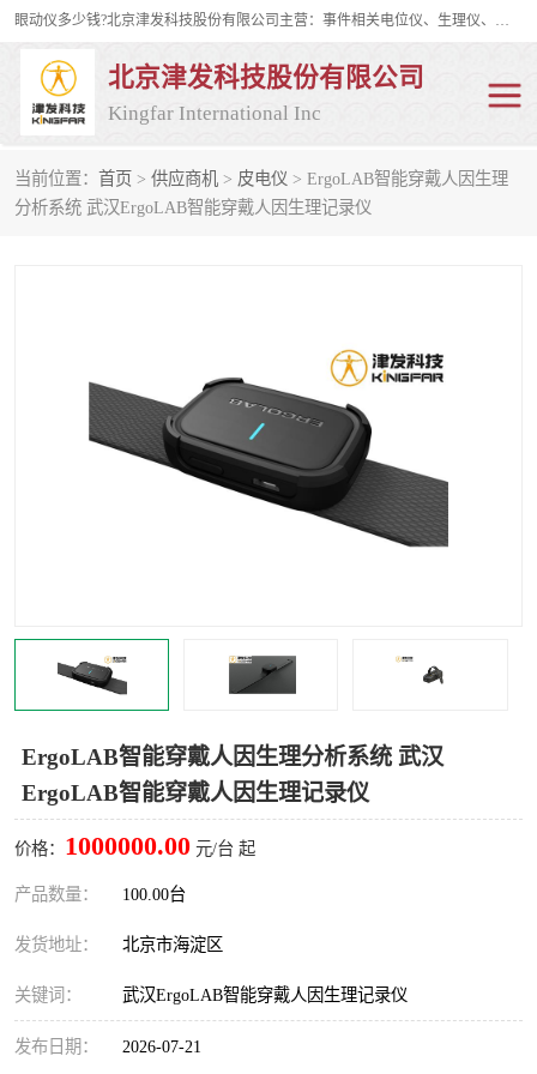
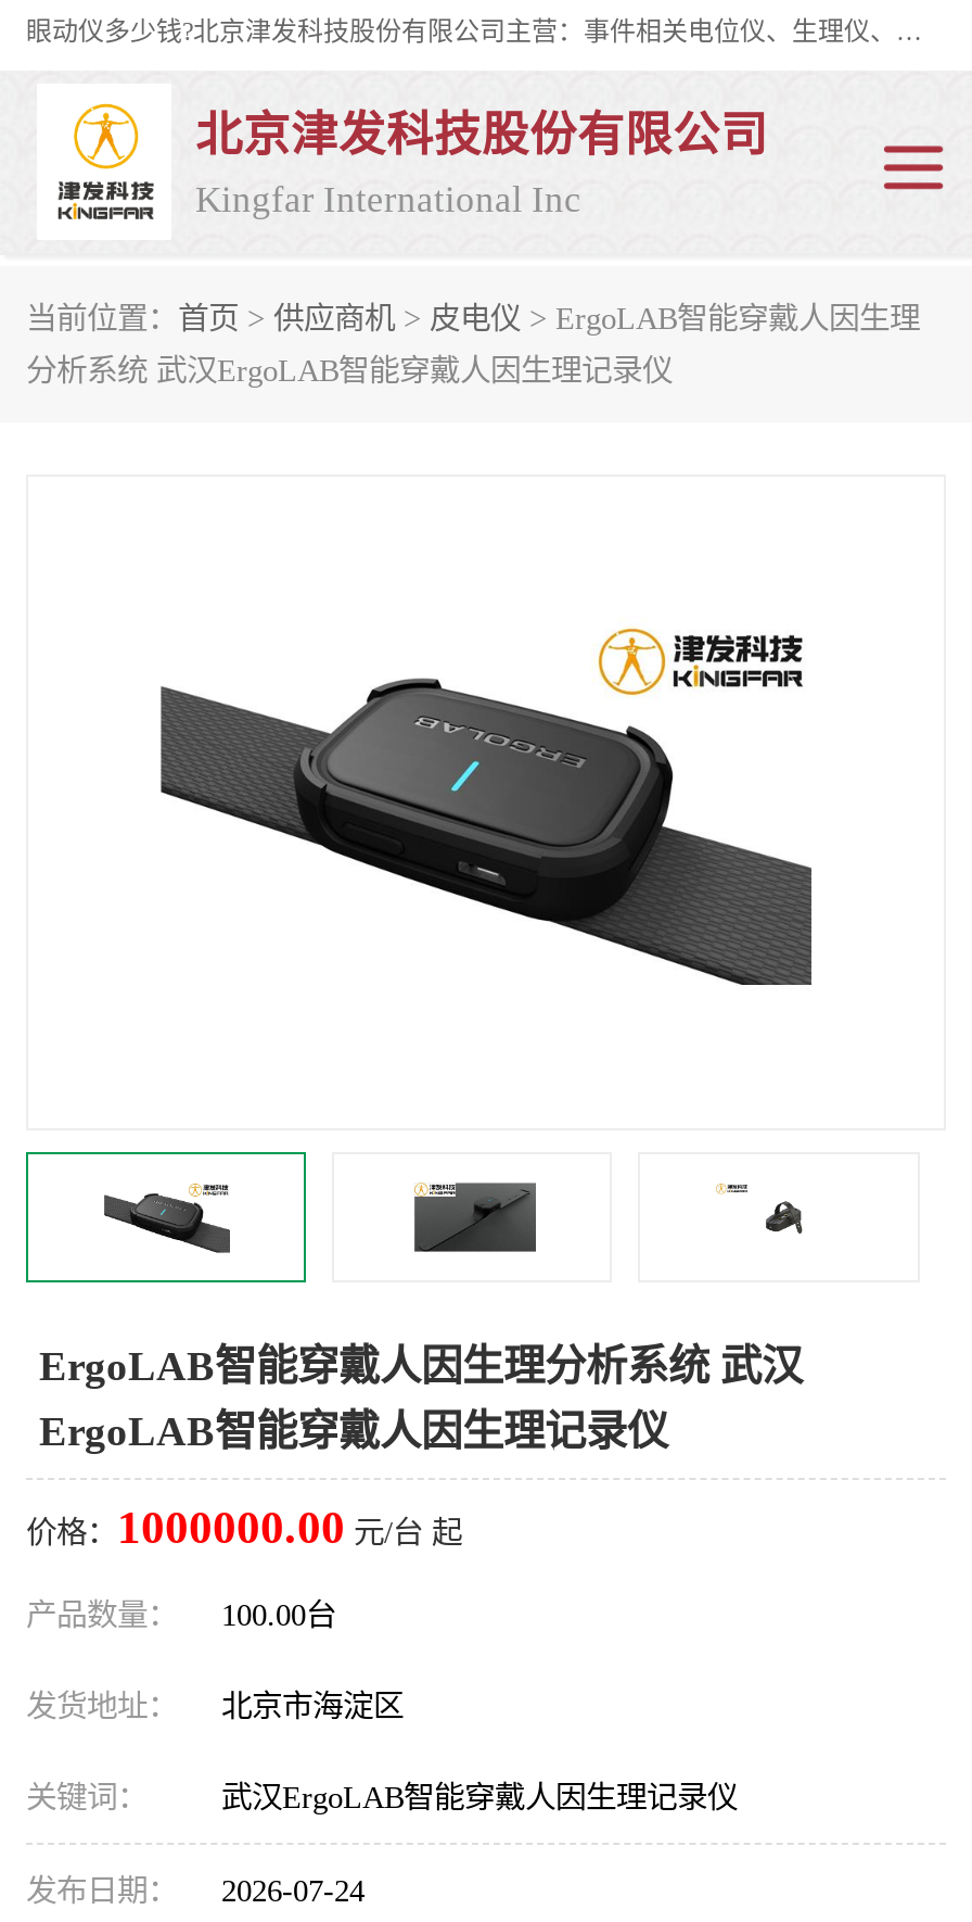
- 发布日期： 2026-07-21
+ 发布日期： 2026-07-24
